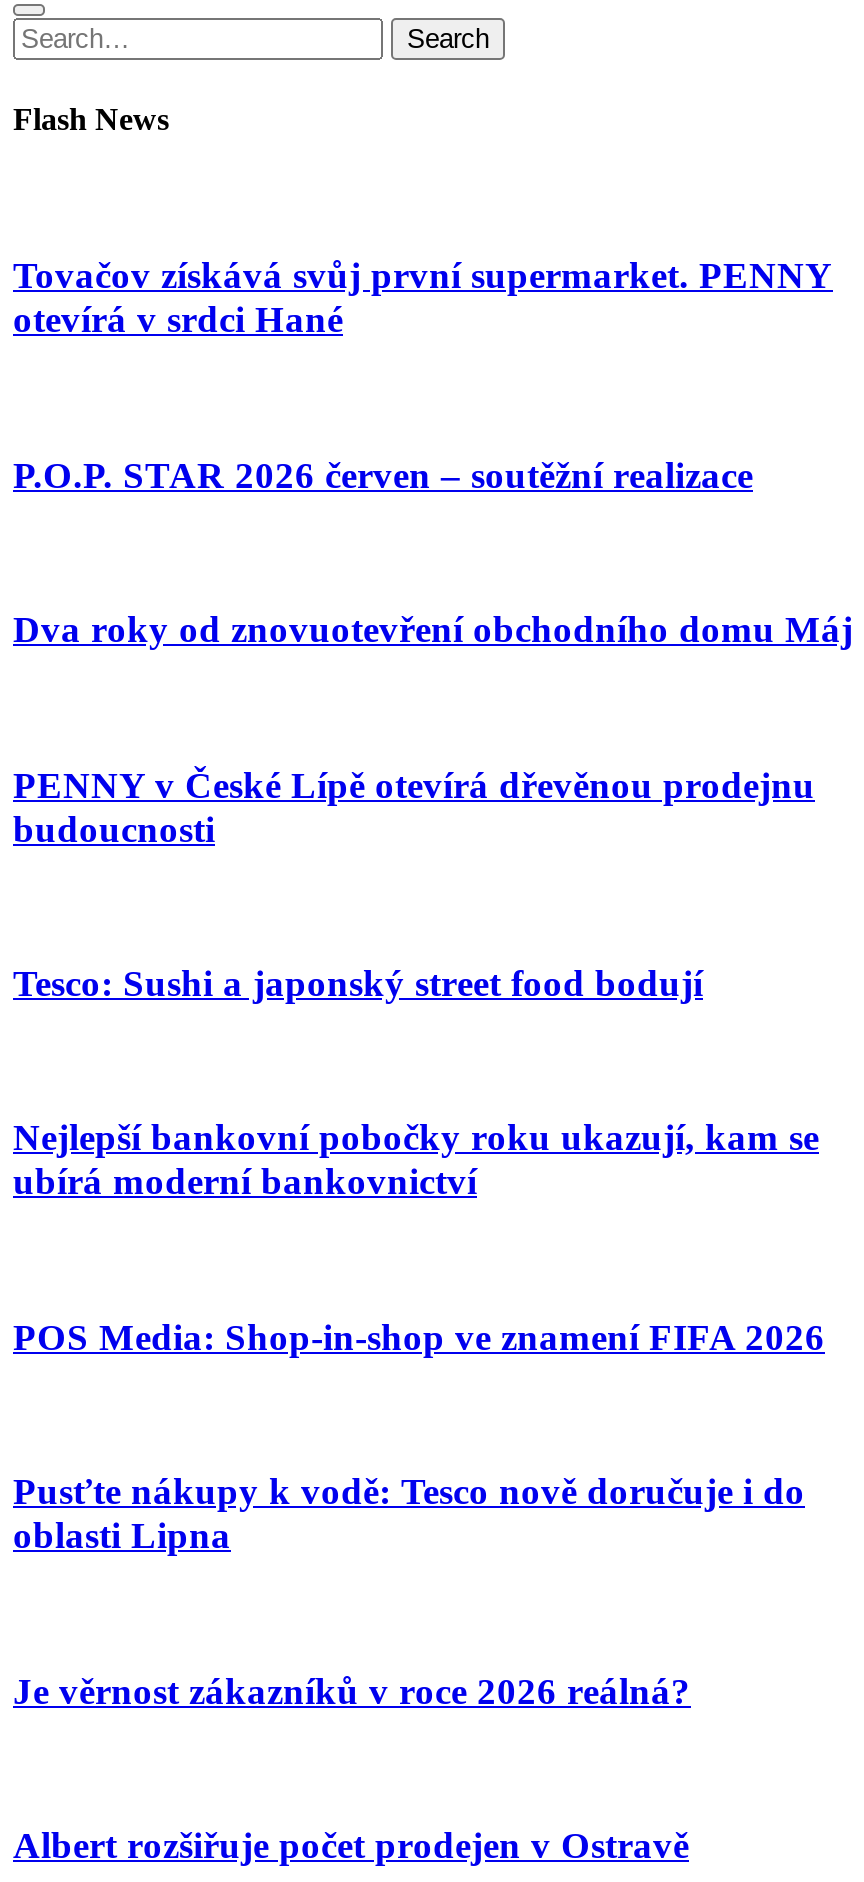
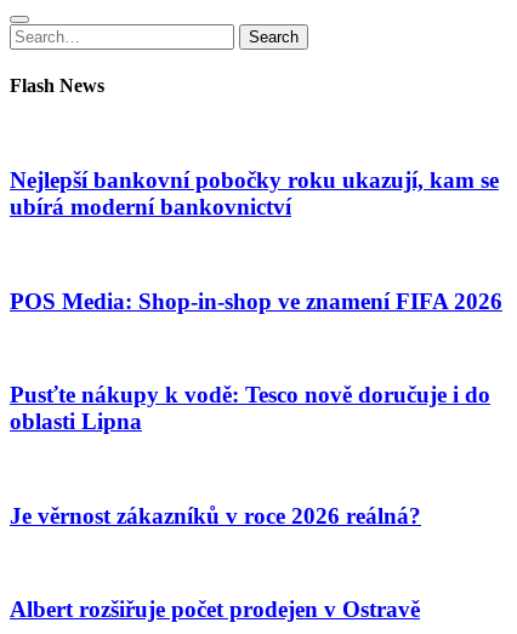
- Tovačov získává svůj první supermarket. PENNY
- otevírá v srdci Hané

- P.O.P. STAR 2026 červen – soutěžní realizace

- Dva roky od znovuotevření obchodního domu Máj

- PENNY v České Lípě otevírá dřevěnou prodejnu
- budoucnosti

- Tesco: Sushi a japonský street food bodují
